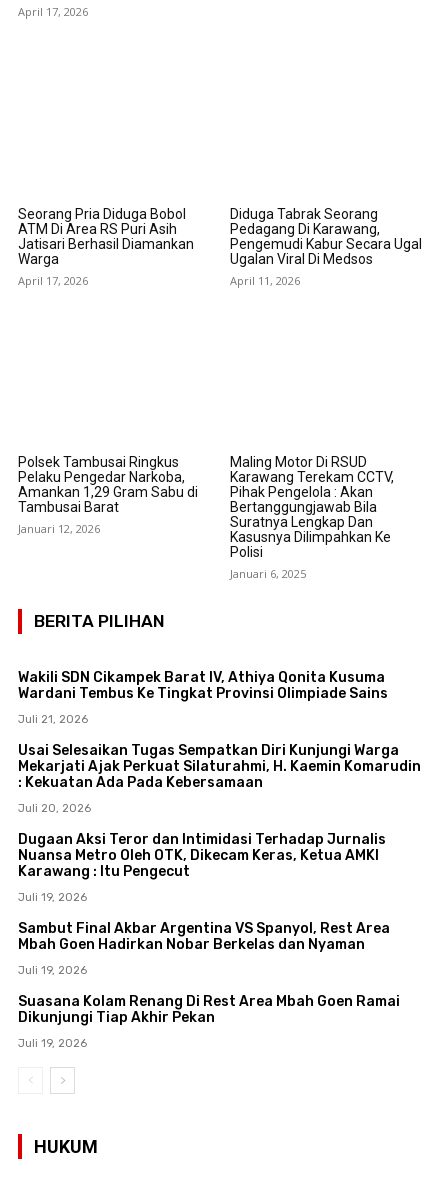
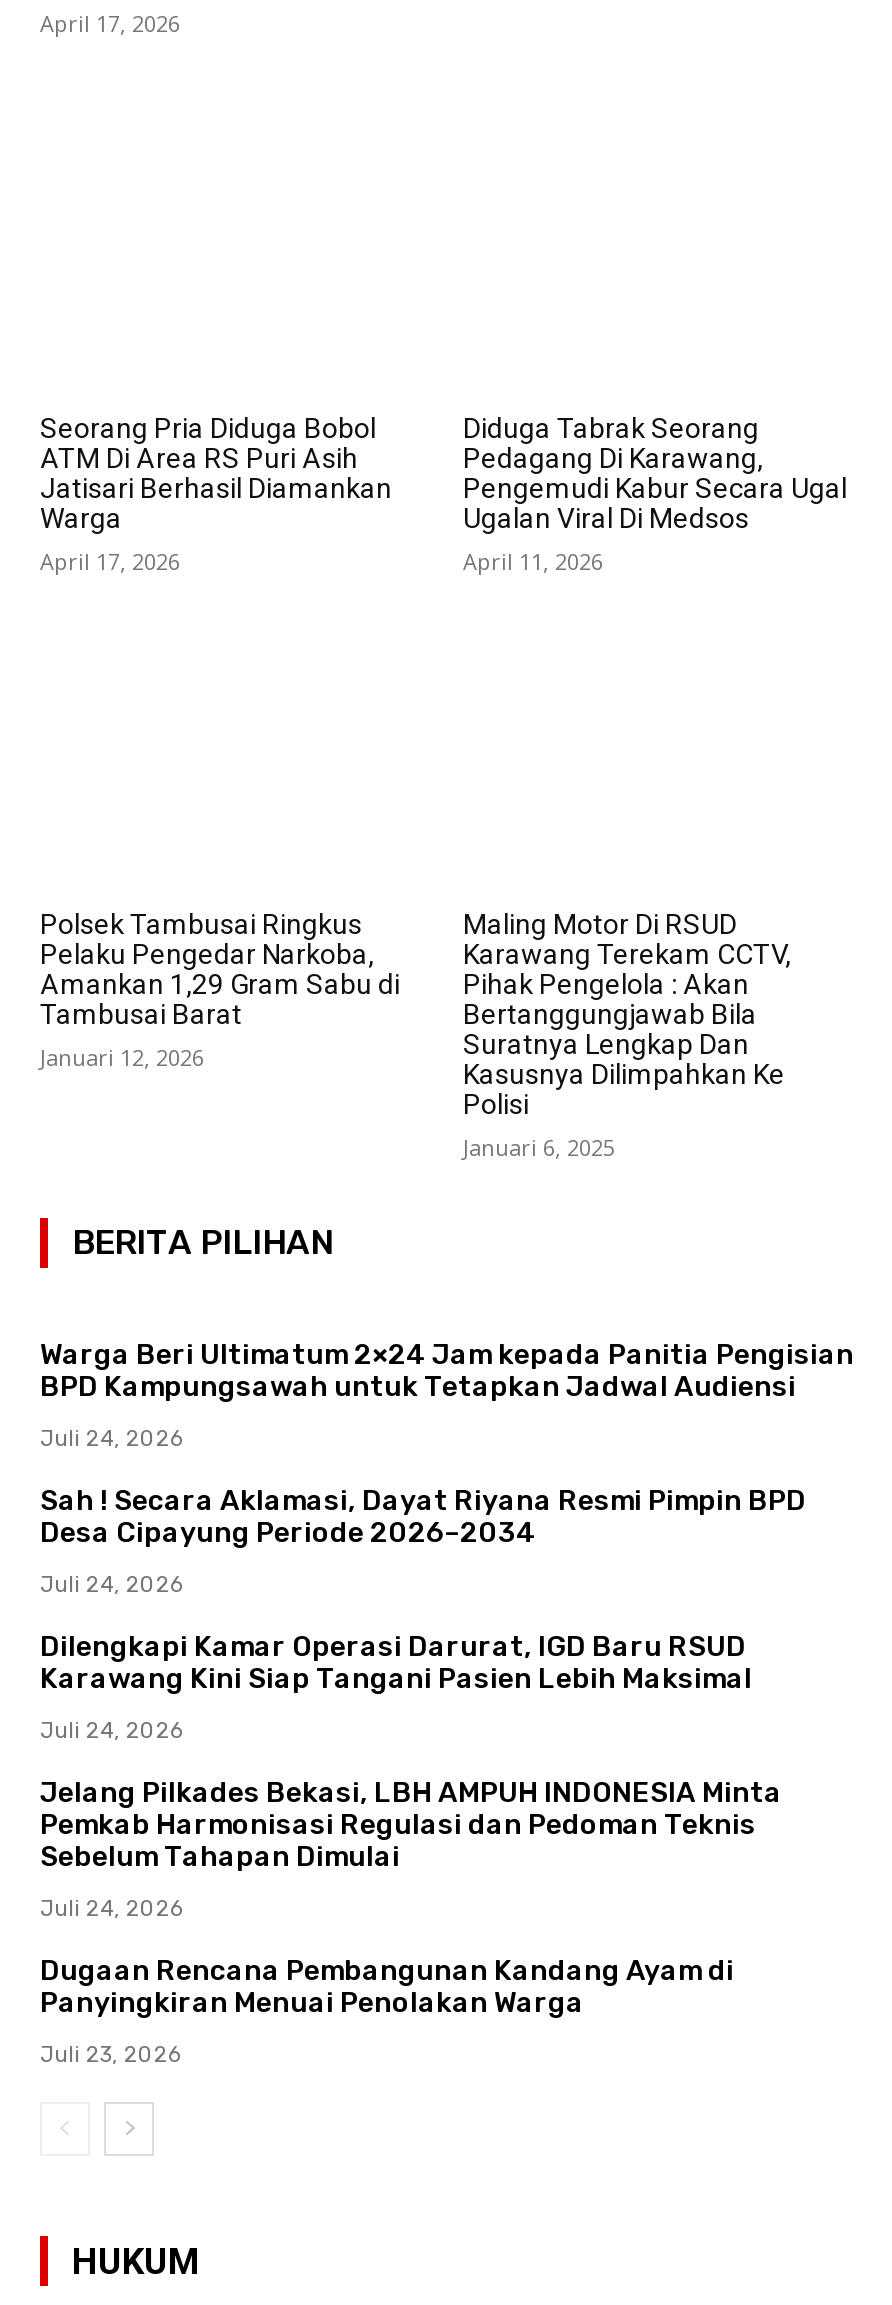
- Wakili SDN Cikampek Barat IV, Athiya Qonita Kusuma
- Wardani Tembus Ke Tingkat Provinsi Olimpiade Sains
+ Warga Beri Ultimatum 2×24 Jam kepada Panitia Pengisian
+ BPD Kampungsawah untuk Tetapkan Jadwal Audiensi

- Juli 21, 2026
+ Juli 24, 2026

- Usai Selesaikan Tugas Sempatkan Diri Kunjungi Warga
- Mekarjati Ajak Perkuat Silaturahmi, H. Kaemin Komarudin
- : Kekuatan Ada Pada Kebersamaan
+ Sah ! Secara Aklamasi, Dayat Riyana Resmi Pimpin BPD
+ Desa Cipayung Periode 2026–2034

- Juli 20, 2026
+ Juli 24, 2026

- Dugaan Aksi Teror dan Intimidasi Terhadap Jurnalis
- Nuansa Metro Oleh OTK, Dikecam Keras, Ketua AMKI
- Karawang : Itu Pengecut
+ Dilengkapi Kamar Operasi Darurat, IGD Baru RSUD
+ Karawang Kini Siap Tangani Pasien Lebih Maksimal

- Juli 19, 2026
+ Juli 24, 2026

- Sambut Final Akbar Argentina VS Spanyol, Rest Area
- Mbah Goen Hadirkan Nobar Berkelas dan Nyaman
+ Jelang Pilkades Bekasi, LBH AMPUH INDONESIA Minta
+ Pemkab Harmonisasi Regulasi dan Pedoman Teknis
+ Sebelum Tahapan Dimulai

- Juli 19, 2026
+ Juli 24, 2026

- Suasana Kolam Renang Di Rest Area Mbah Goen Ramai
- Dikunjungi Tiap Akhir Pekan
+ Dugaan Rencana Pembangunan Kandang Ayam di
+ Panyingkiran Menuai Penolakan Warga

- Juli 19, 2026
+ Juli 23, 2026
